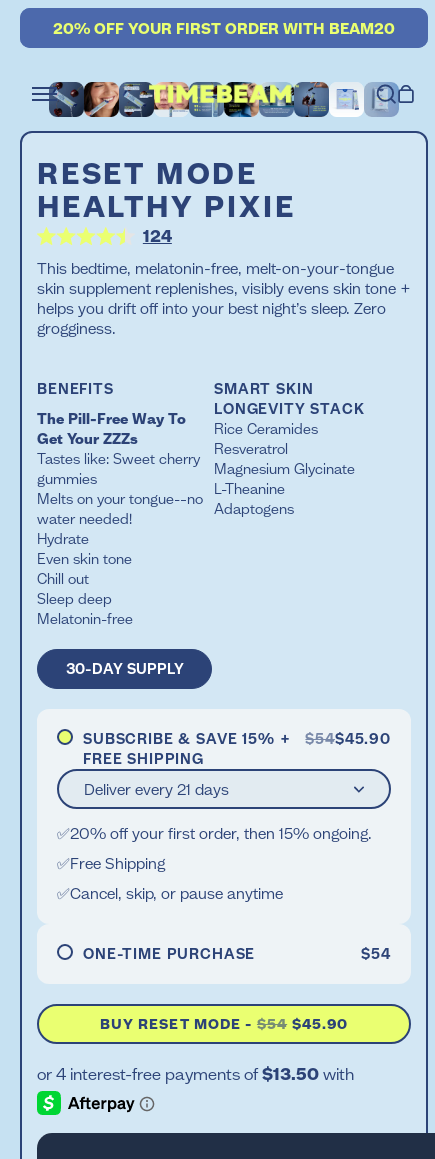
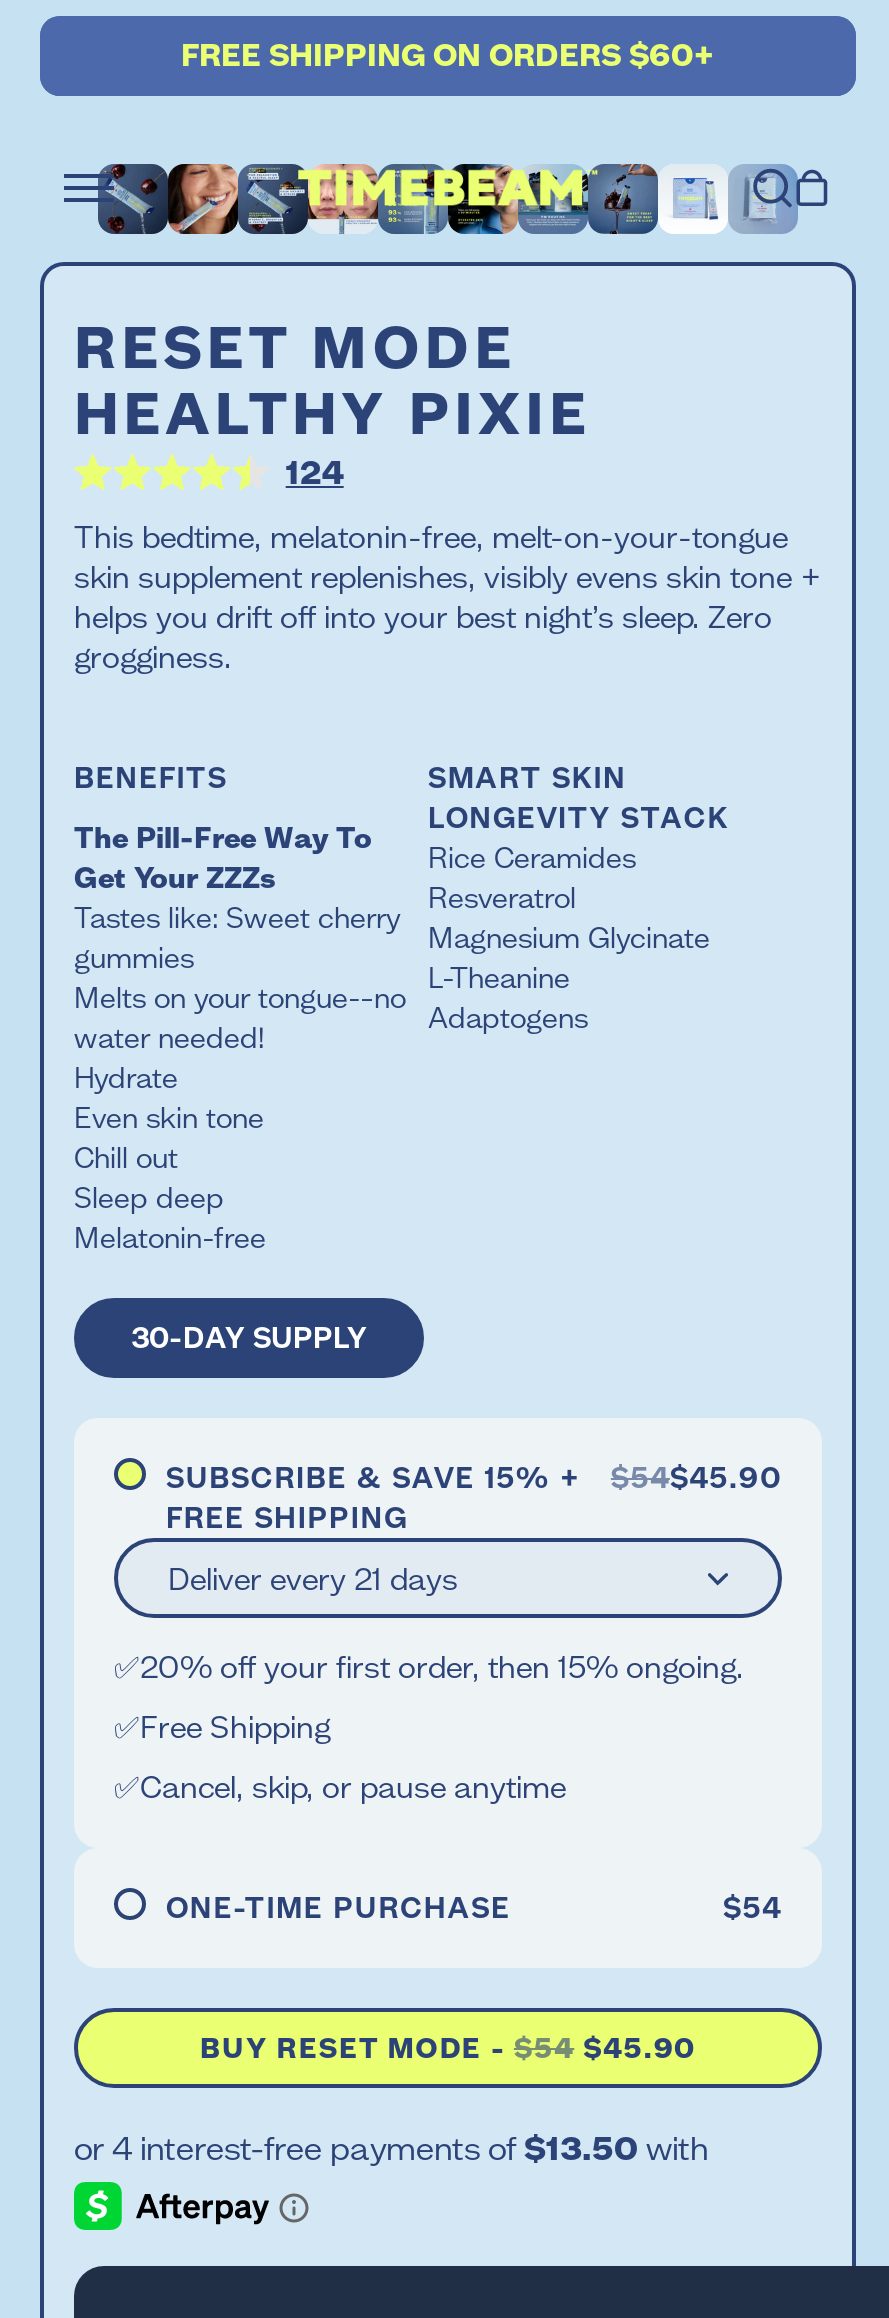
- 20% OFF YOUR FIRST ORDER WITH BEAM20
+ FREE SHIPPING ON ORDERS $60+
